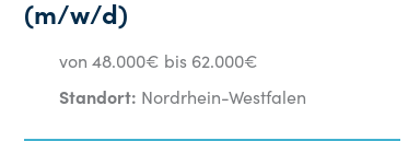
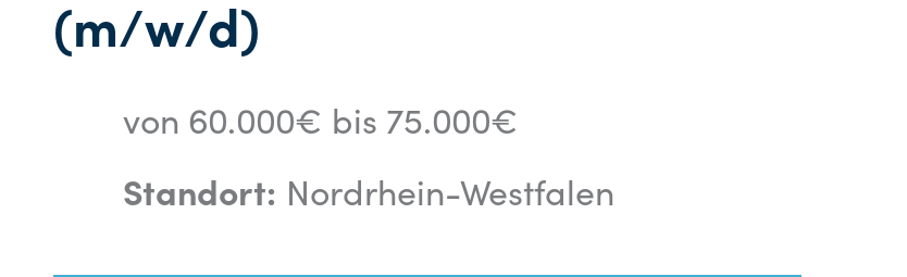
- von 48.000€ bis 62.000€
+ von 60.000€ bis 75.000€
